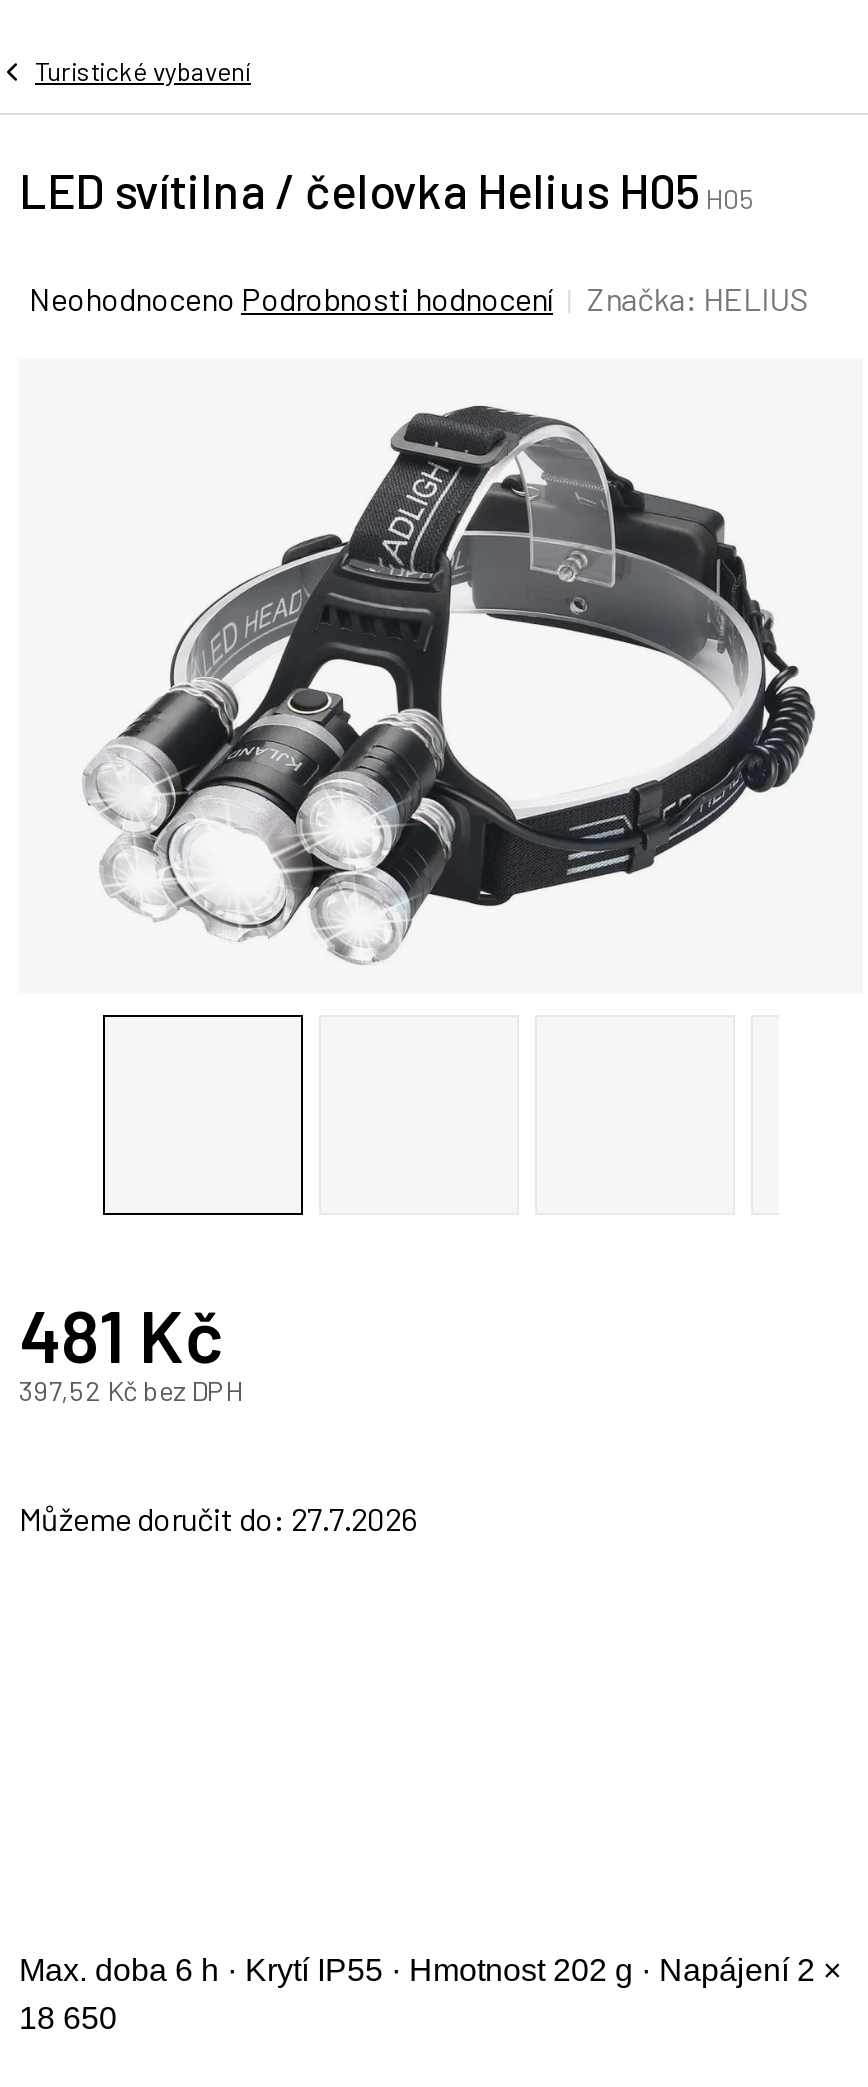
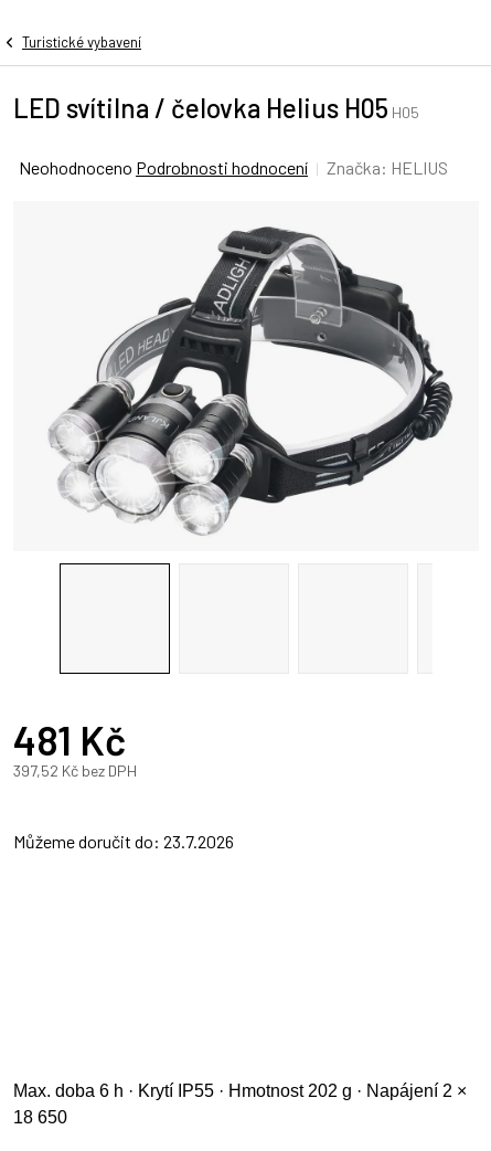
- Můžeme doručit do: 27.7.2026
+ Můžeme doručit do: 23.7.2026
